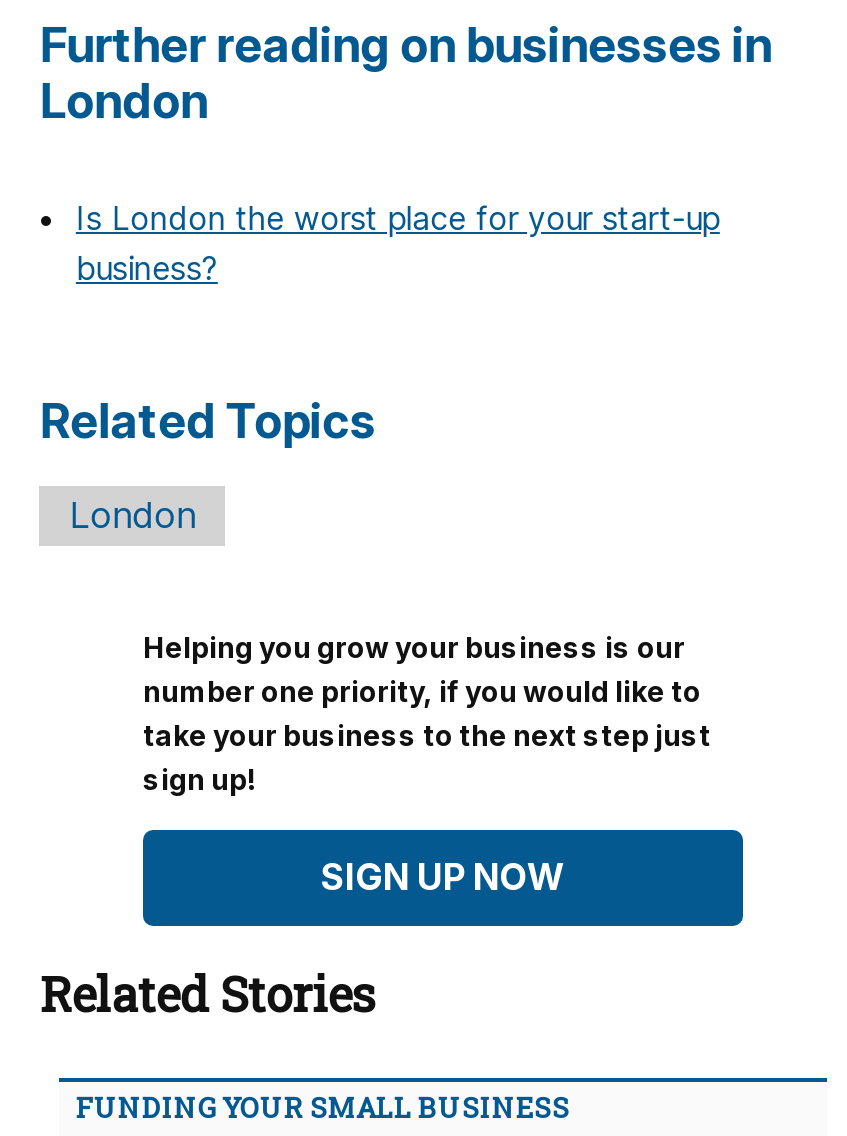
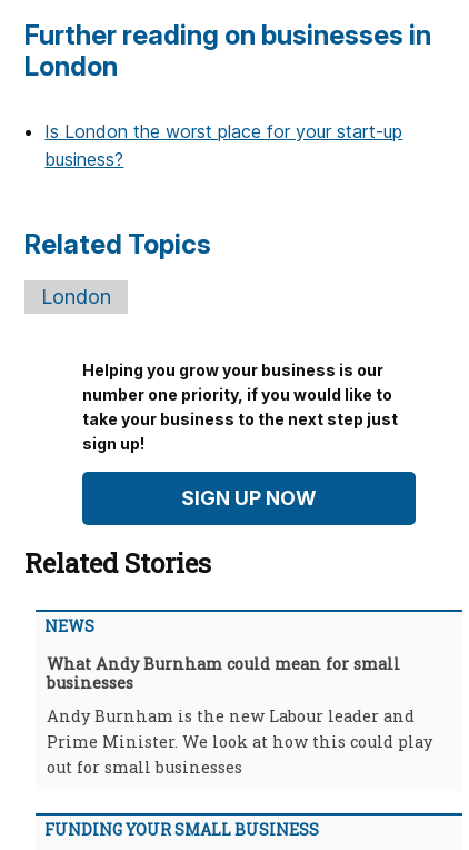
+ NEWS
+ What Andy Burnham could mean for small
+ businesses
+ Andy Burnham is the new Labour leader and
+ Prime Minister. We look at how this could play
+ out for small businesses
